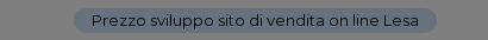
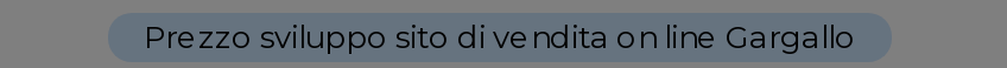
- Prezzo sviluppo sito di vendita on line Lesa
+ Prezzo sviluppo sito di vendita on line Gargallo
